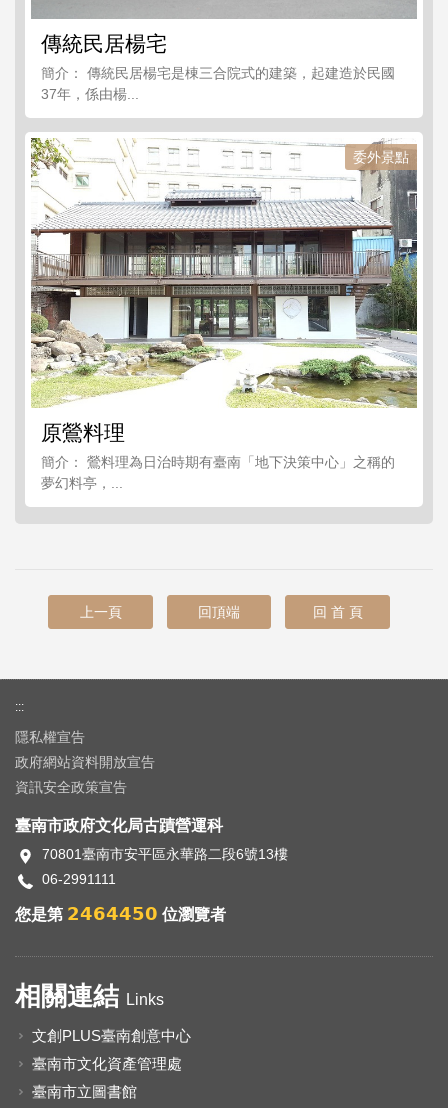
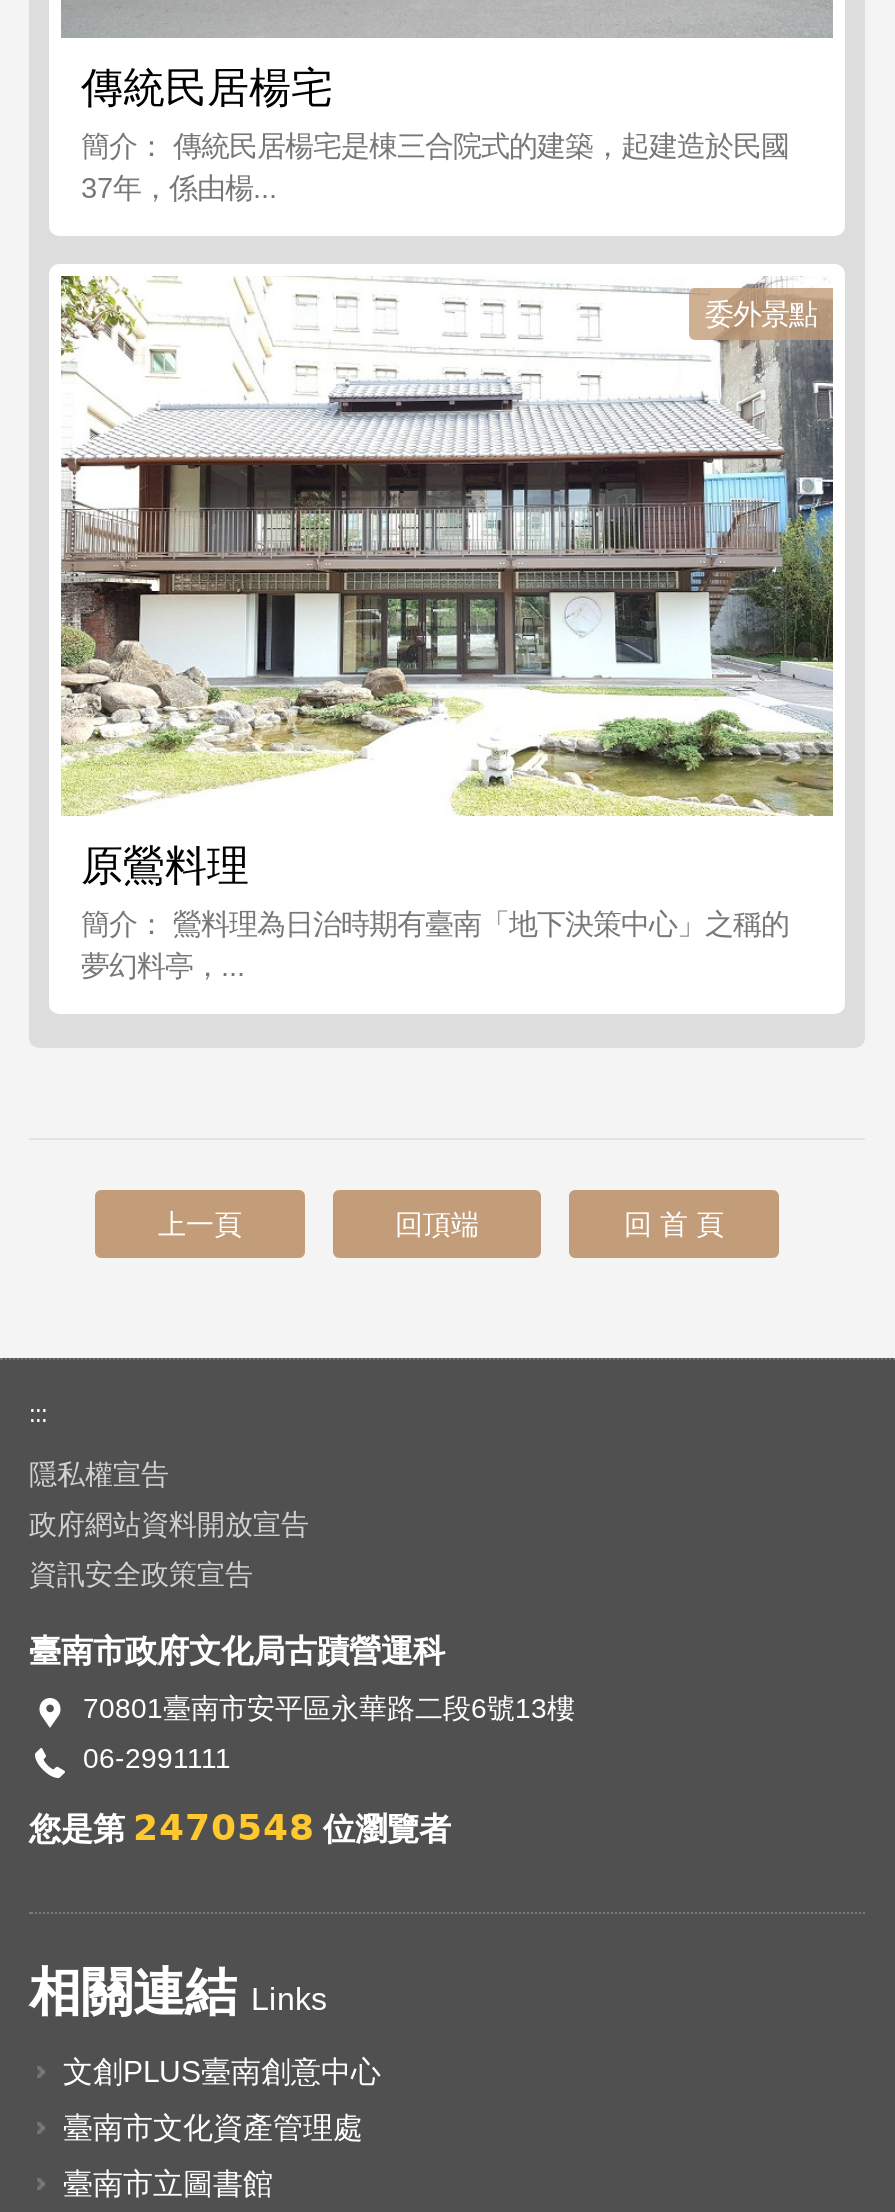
- 您是第2464450位瀏覽者
+ 您是第2470548位瀏覽者
